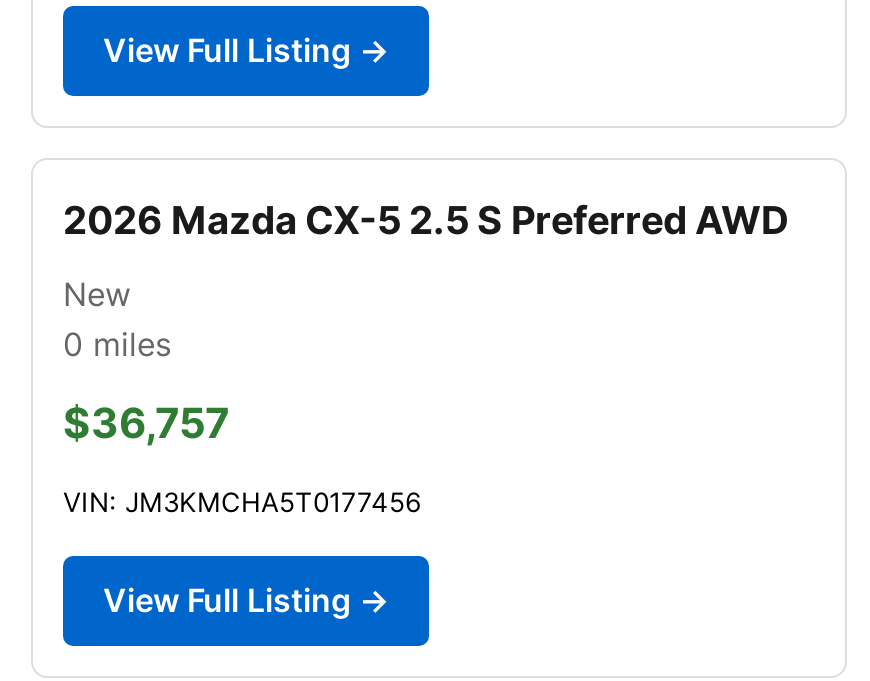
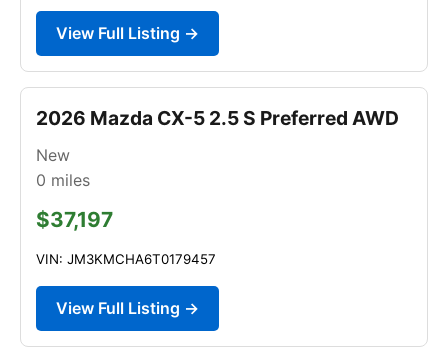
- $36,757
+ $37,197

- VIN: JM3KMCHA5T0177456
+ VIN: JM3KMCHA6T0179457
